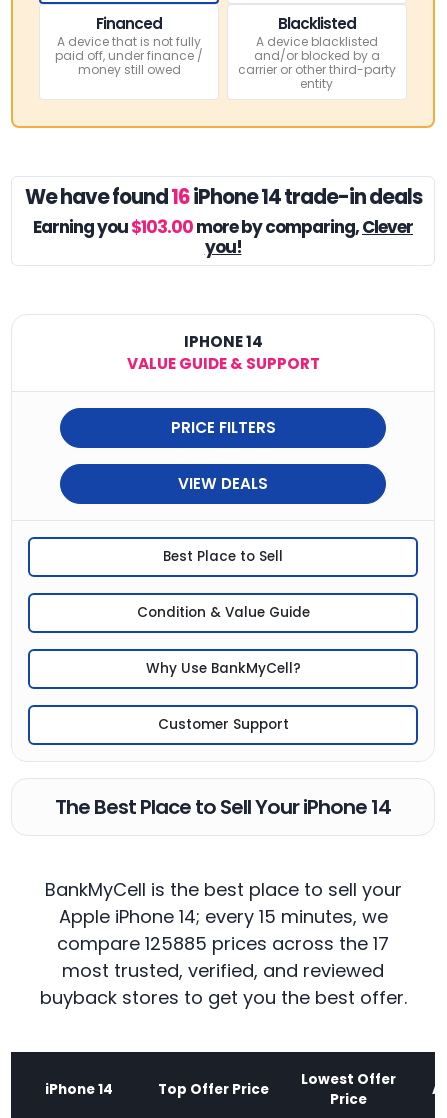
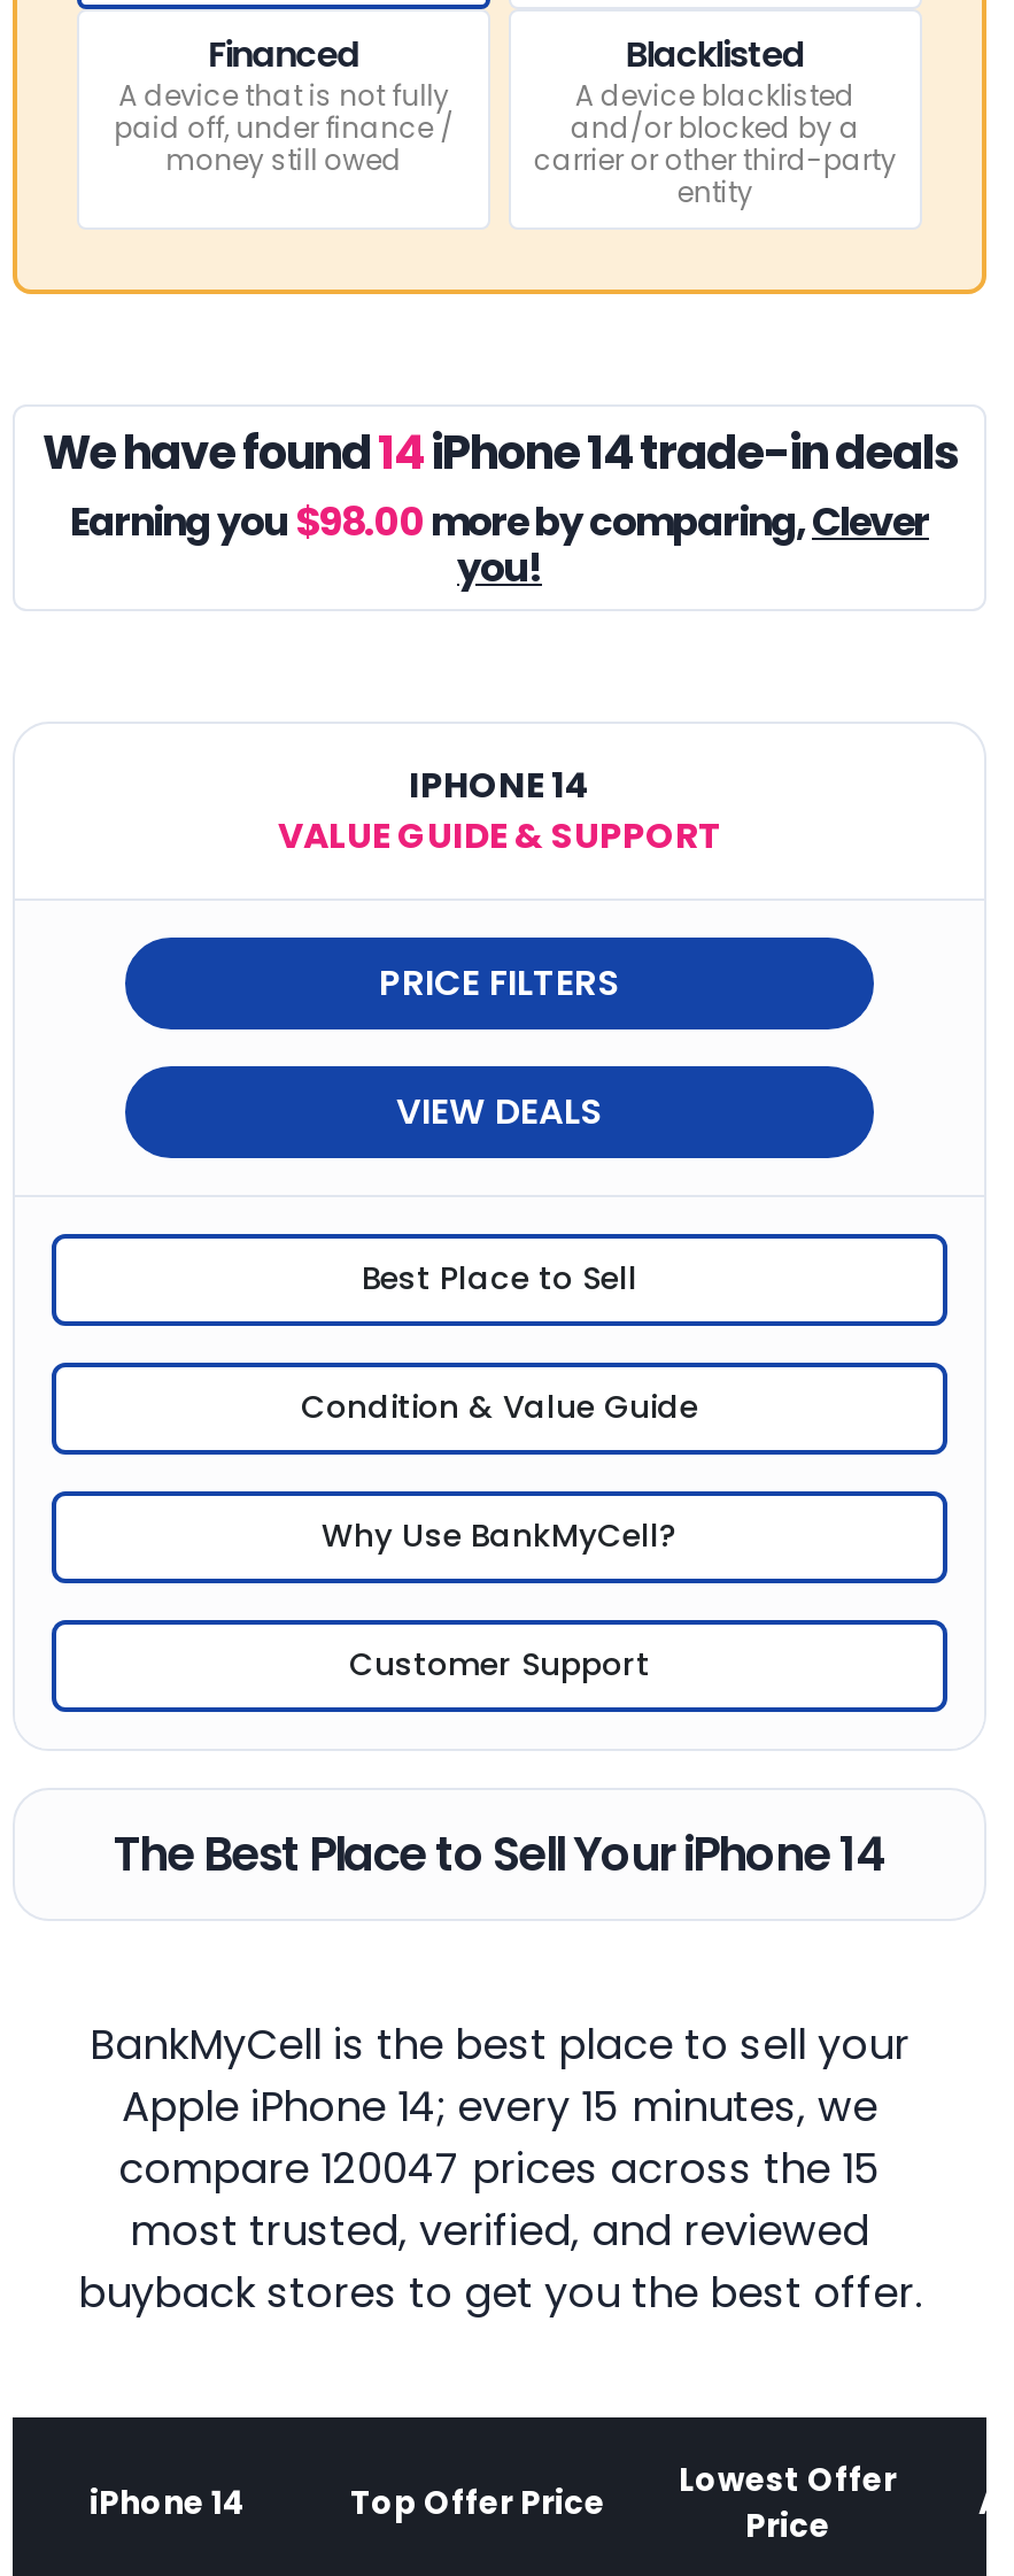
- We have found16iPhone 14 trade-in deals
+ We have found14iPhone 14 trade-in deals

- Earning you $103.00 more by comparing,Clever
+ Earning you $98.00 more by comparing,Clever

- compare 125885 prices across the 17
+ compare 120047 prices across the 15
